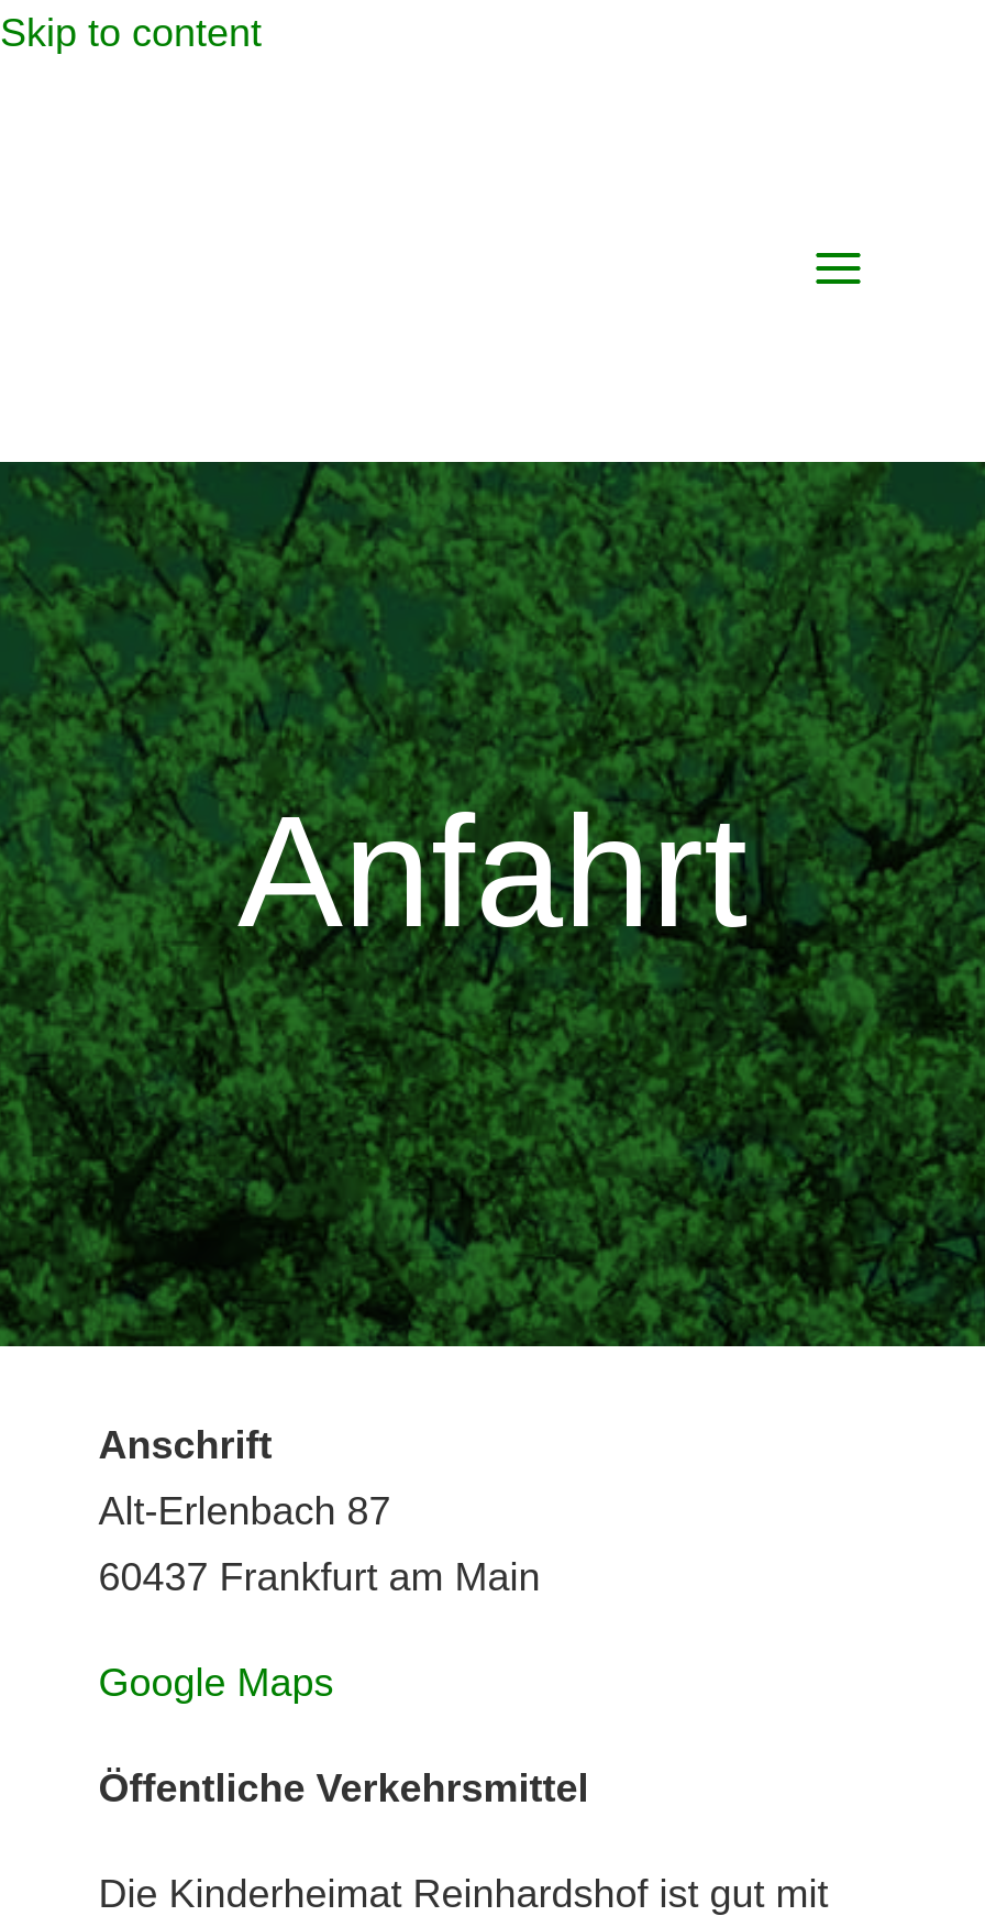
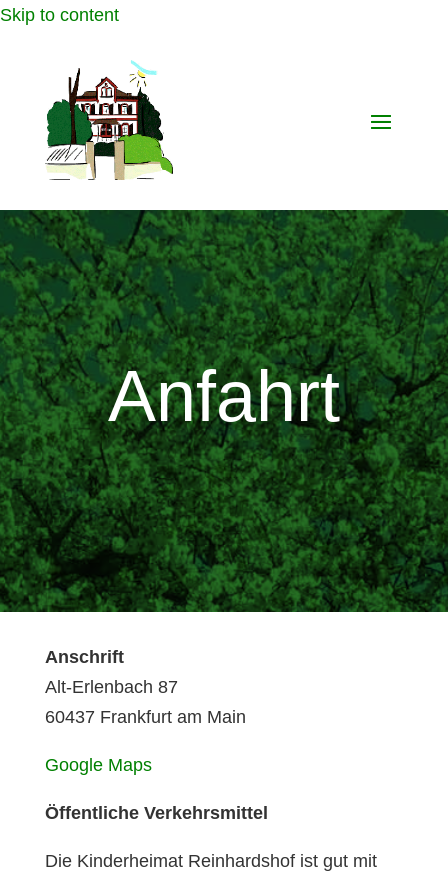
+ [image]
